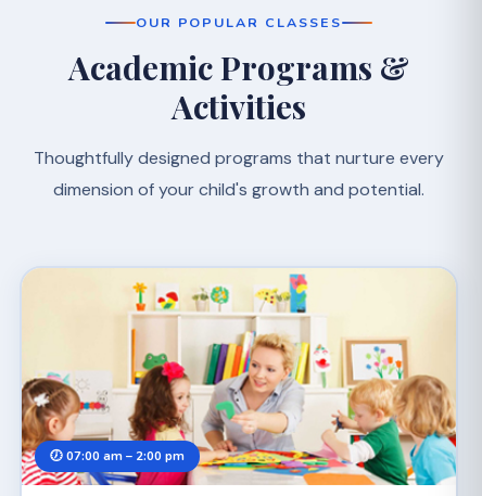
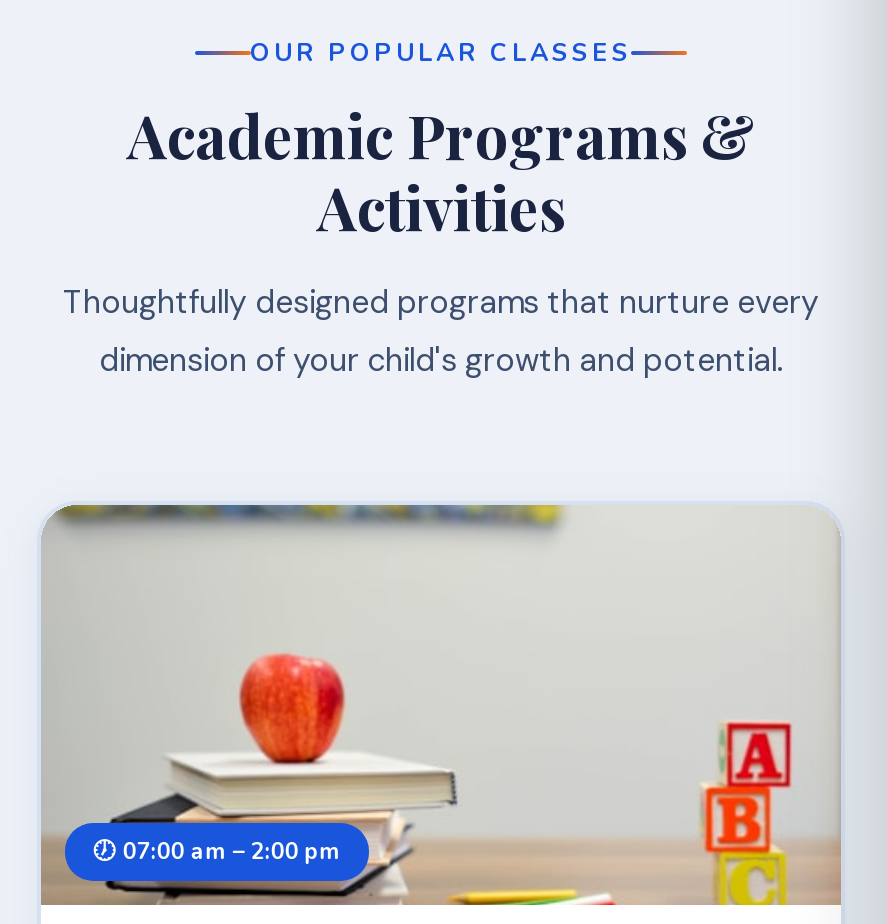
- [image]
+ [image]
